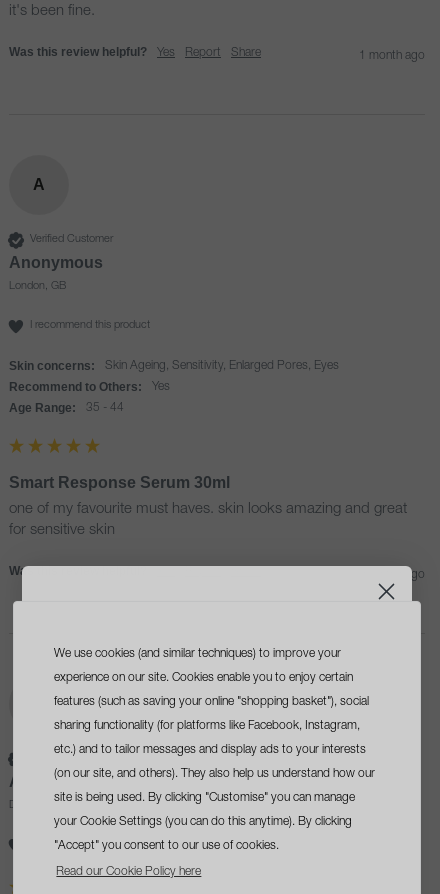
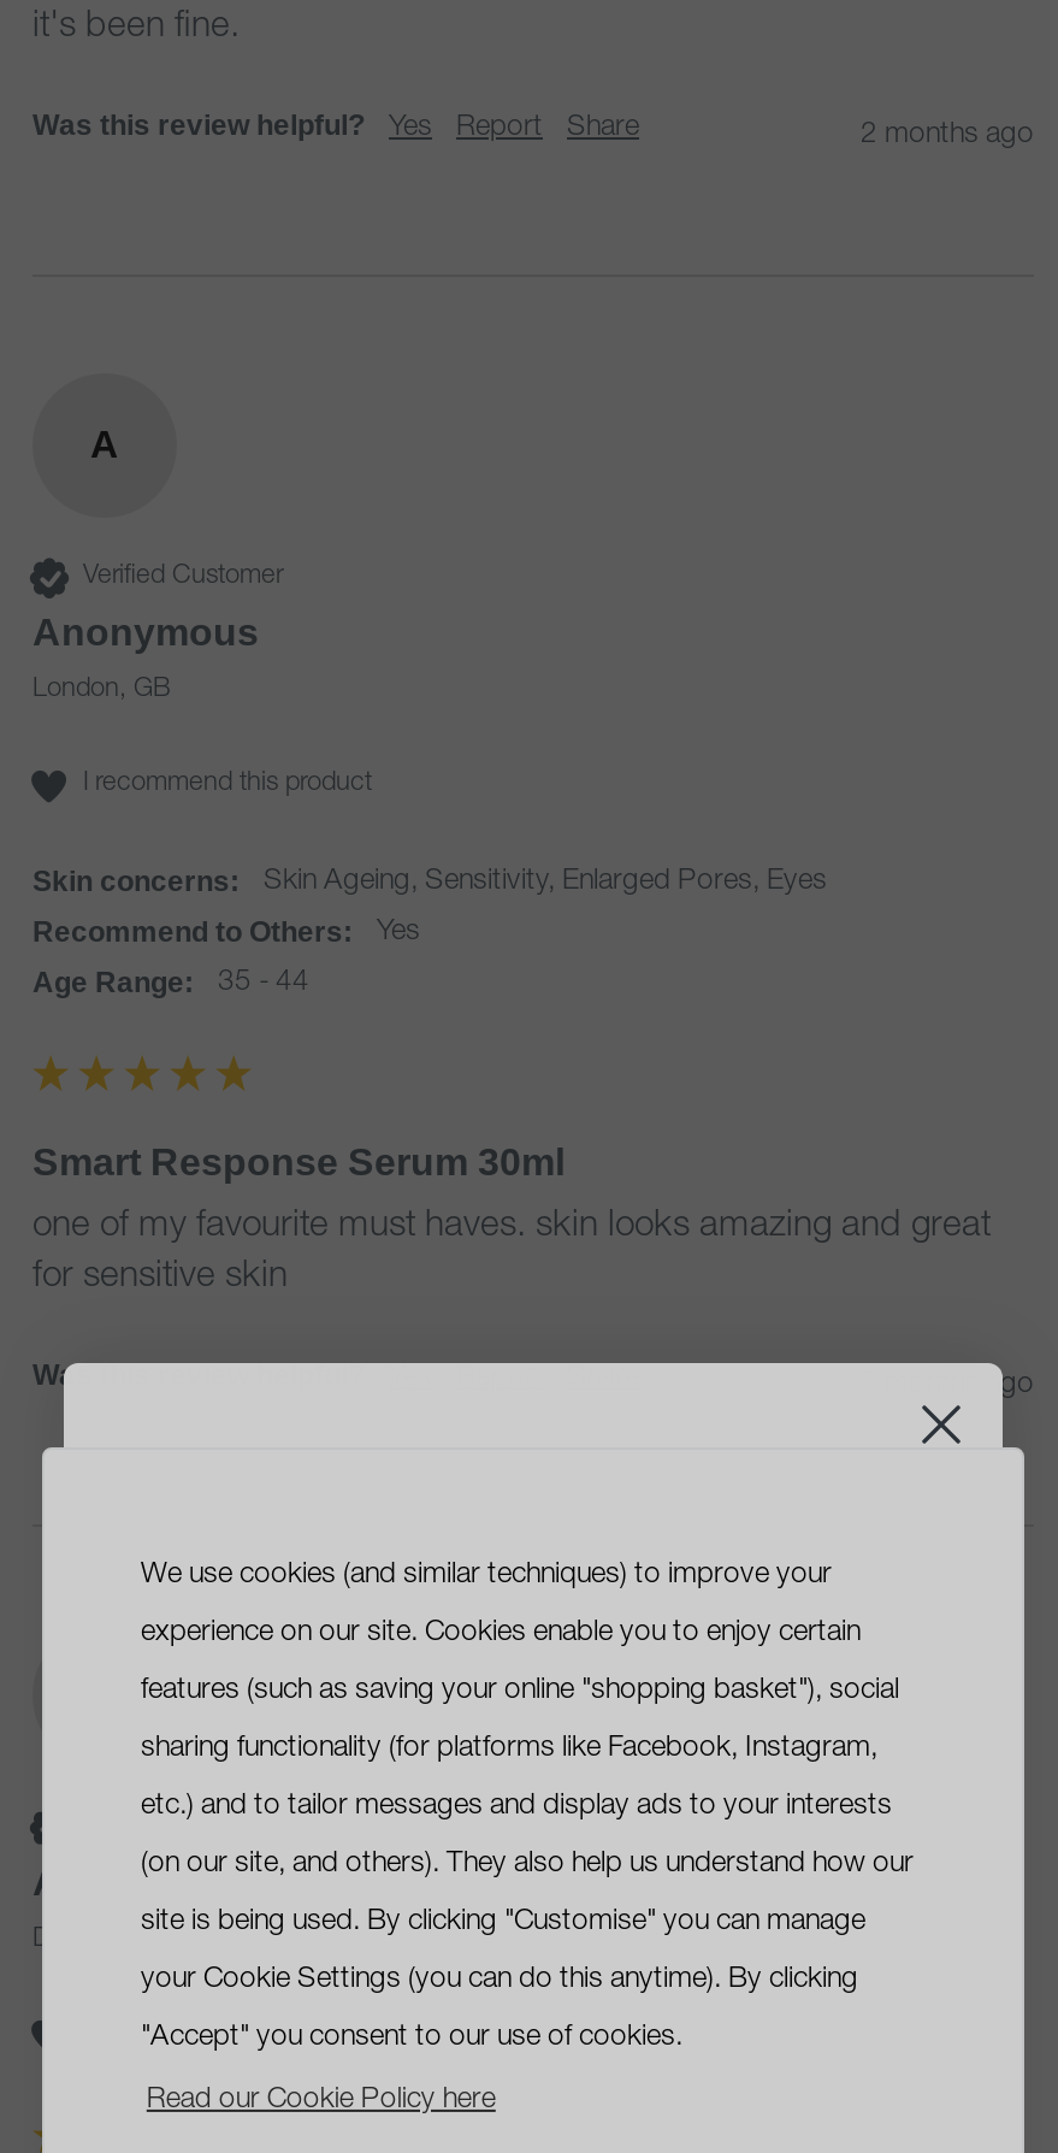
- 1 month ago
+ 2 months ago
